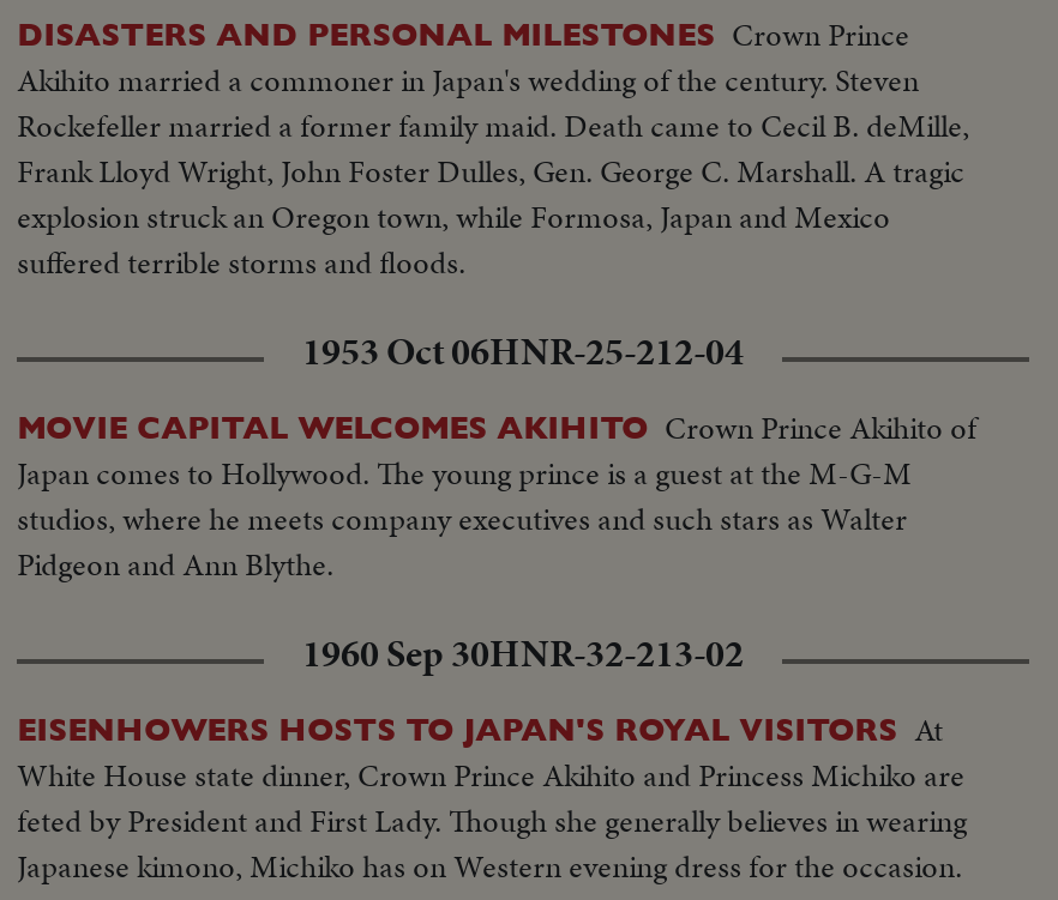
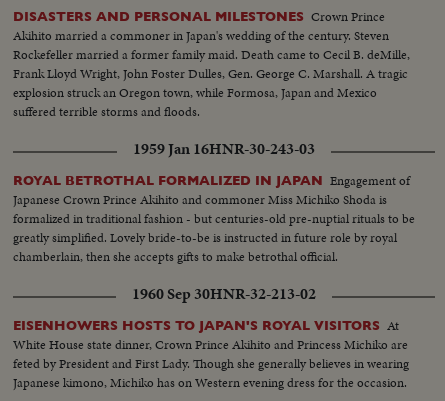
- 1953 Oct 06HNR-25-212-04
+ 1959 Jan 16HNR-30-243-03

- MOVIE CAPITAL WELCOMES AKIHITO Crown Prince Akihito of
- Japan comes to Hollywood. The young prince is a guest at the M-G-M
- studios, where he meets company executives and such stars as Walter
- Pidgeon and Ann Blythe.
+ ROYAL BETROTHAL FORMALIZED IN JAPAN Engagement of
+ Japanese Crown Prince Akihito and commoner Miss Michiko Shoda is
+ formalized in traditional fashion - but centuries-old pre-nuptial rituals to be
+ greatly simplified. Lovely bride-to-be is instructed in future role by royal
+ chamberlain, then she accepts gifts to make betrothal official.
